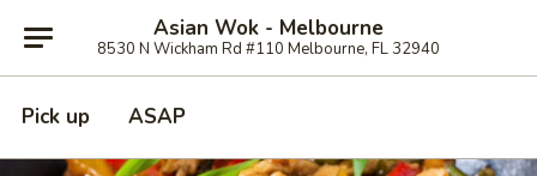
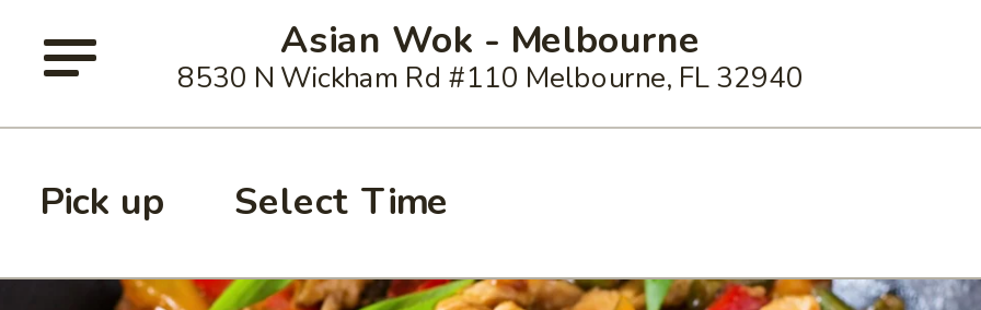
- ASAP
+ Select Time
